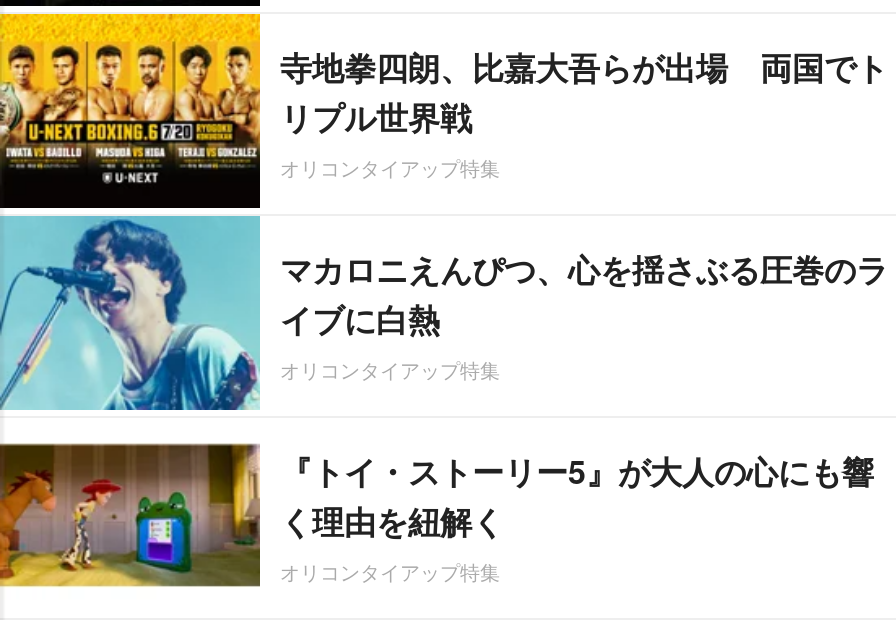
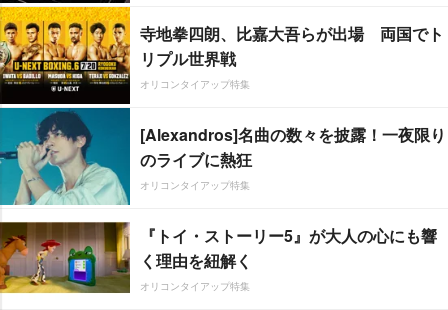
- [image]
- マカロニえんぴつ、心を揺さぶる圧巻のラ
- イブに白熱
+ [image]
+ [Alexandros]名曲の数々を披露！一夜限り
+ のライブに熱狂
